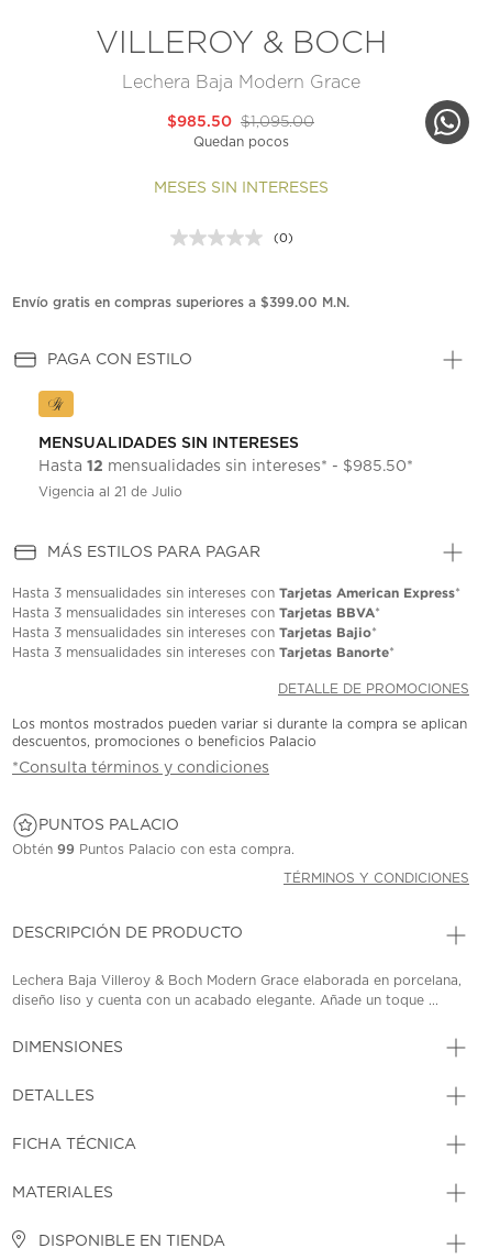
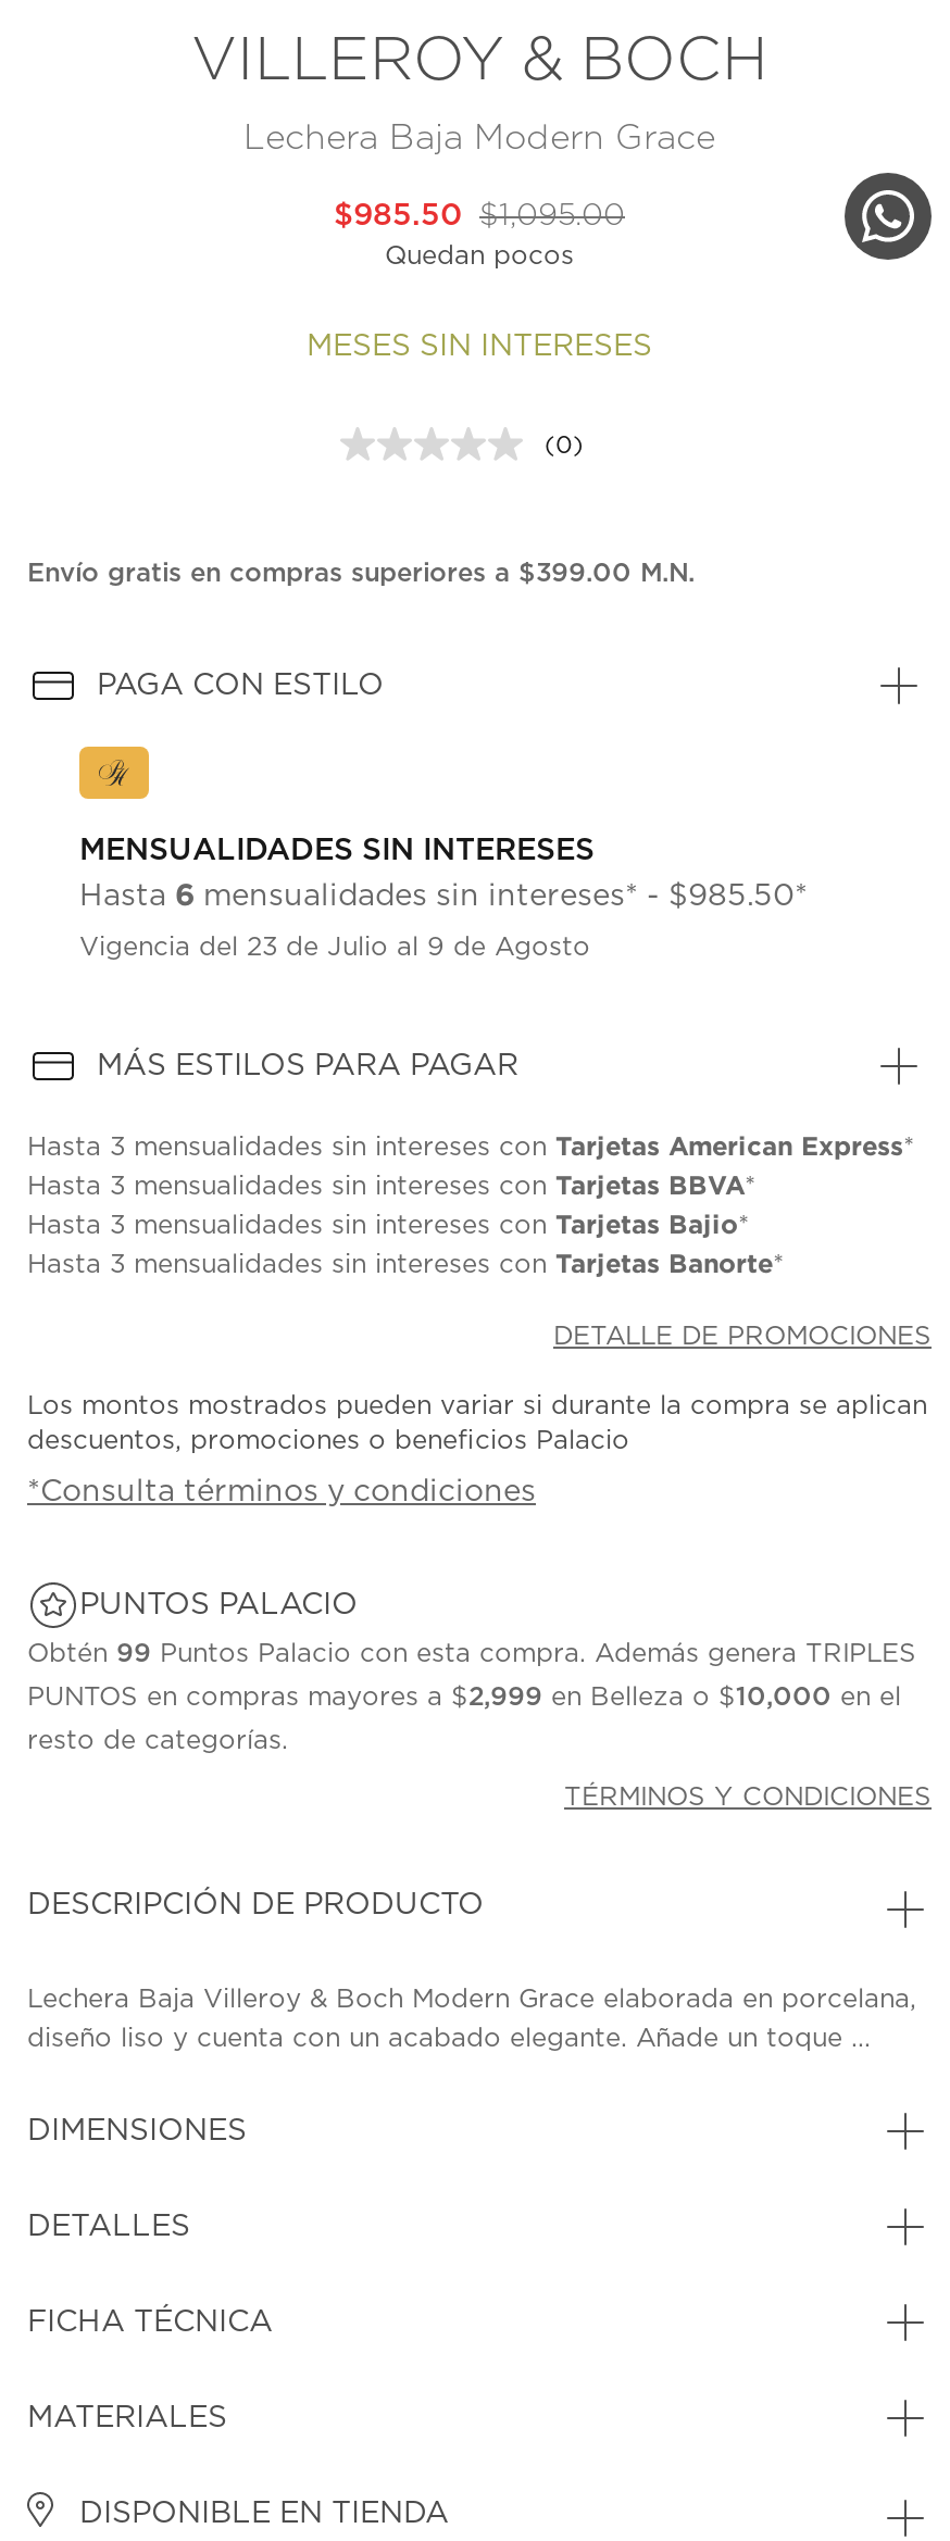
- Hasta 12 mensualidades sin intereses* - $985.50*
+ Hasta 6 mensualidades sin intereses* - $985.50*

- Vigencia al 21 de Julio
+ Vigencia del 23 de Julio al 9 de Agosto

- Obtén 99 Puntos Palacio con esta compra.
+ Obtén 99 Puntos Palacio con esta compra. Además genera TRIPLES
+ PUNTOS en compras mayores a $2,999 en Belleza o $10,000 en el
+ resto de categorías.
